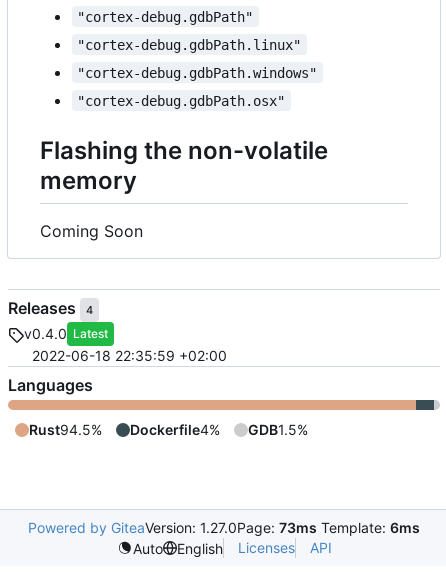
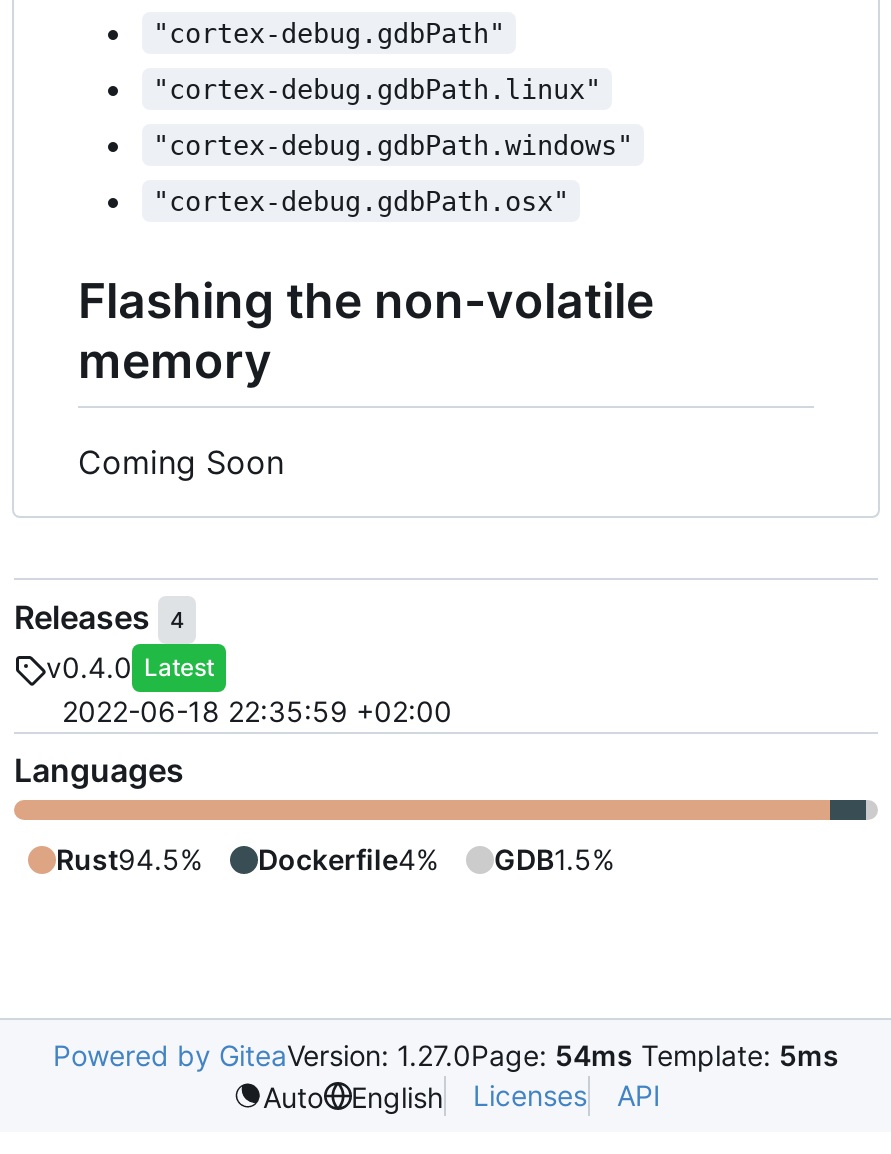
- Powered by GiteaVersion: 1.27.0Page: 73ms Template: 6ms
+ Powered by GiteaVersion: 1.27.0Page: 54ms Template: 5ms
